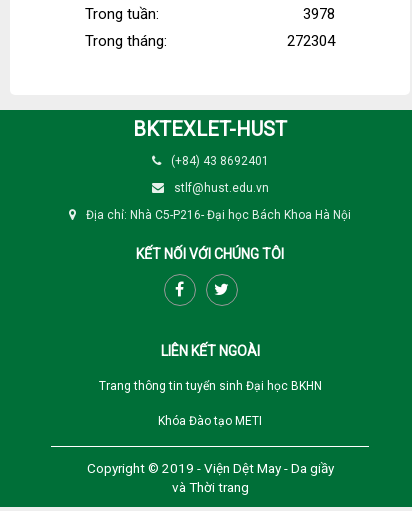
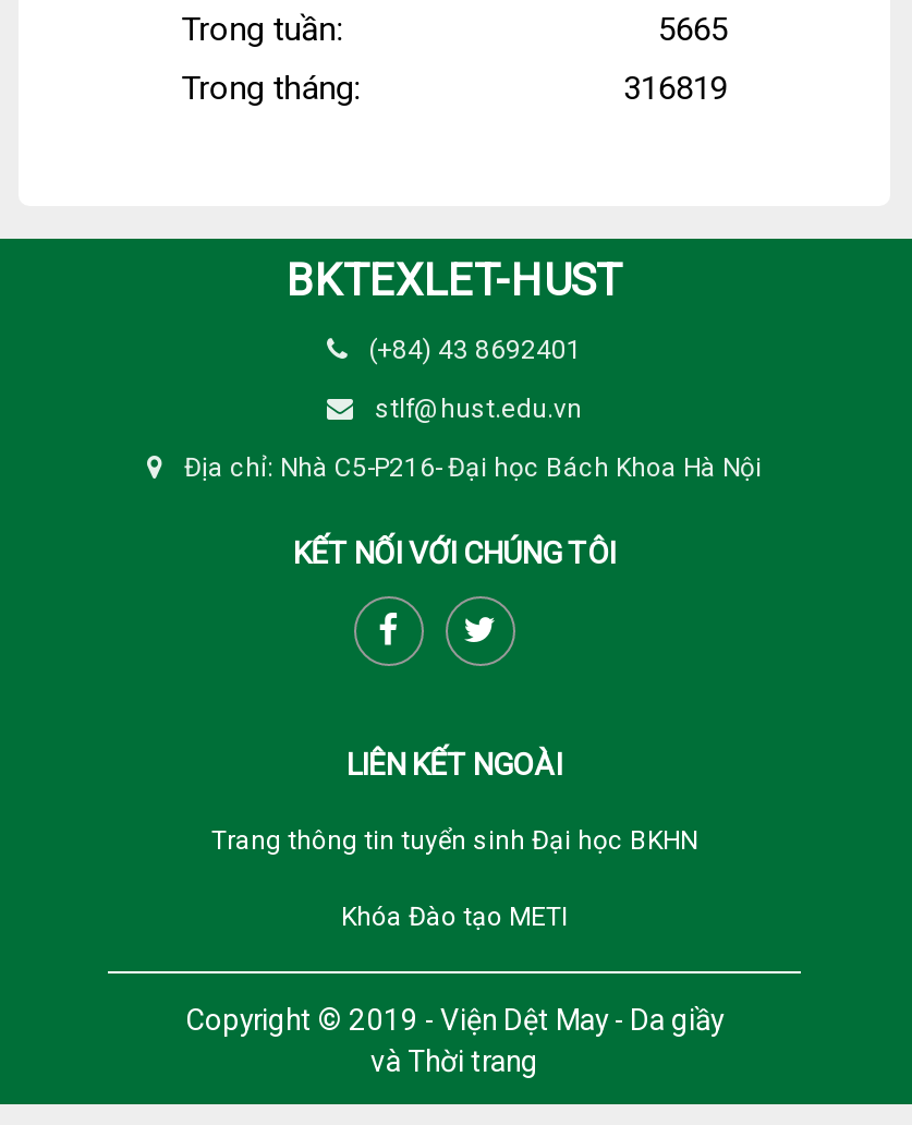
- 3978
+ 5665

- 272304
+ 316819
